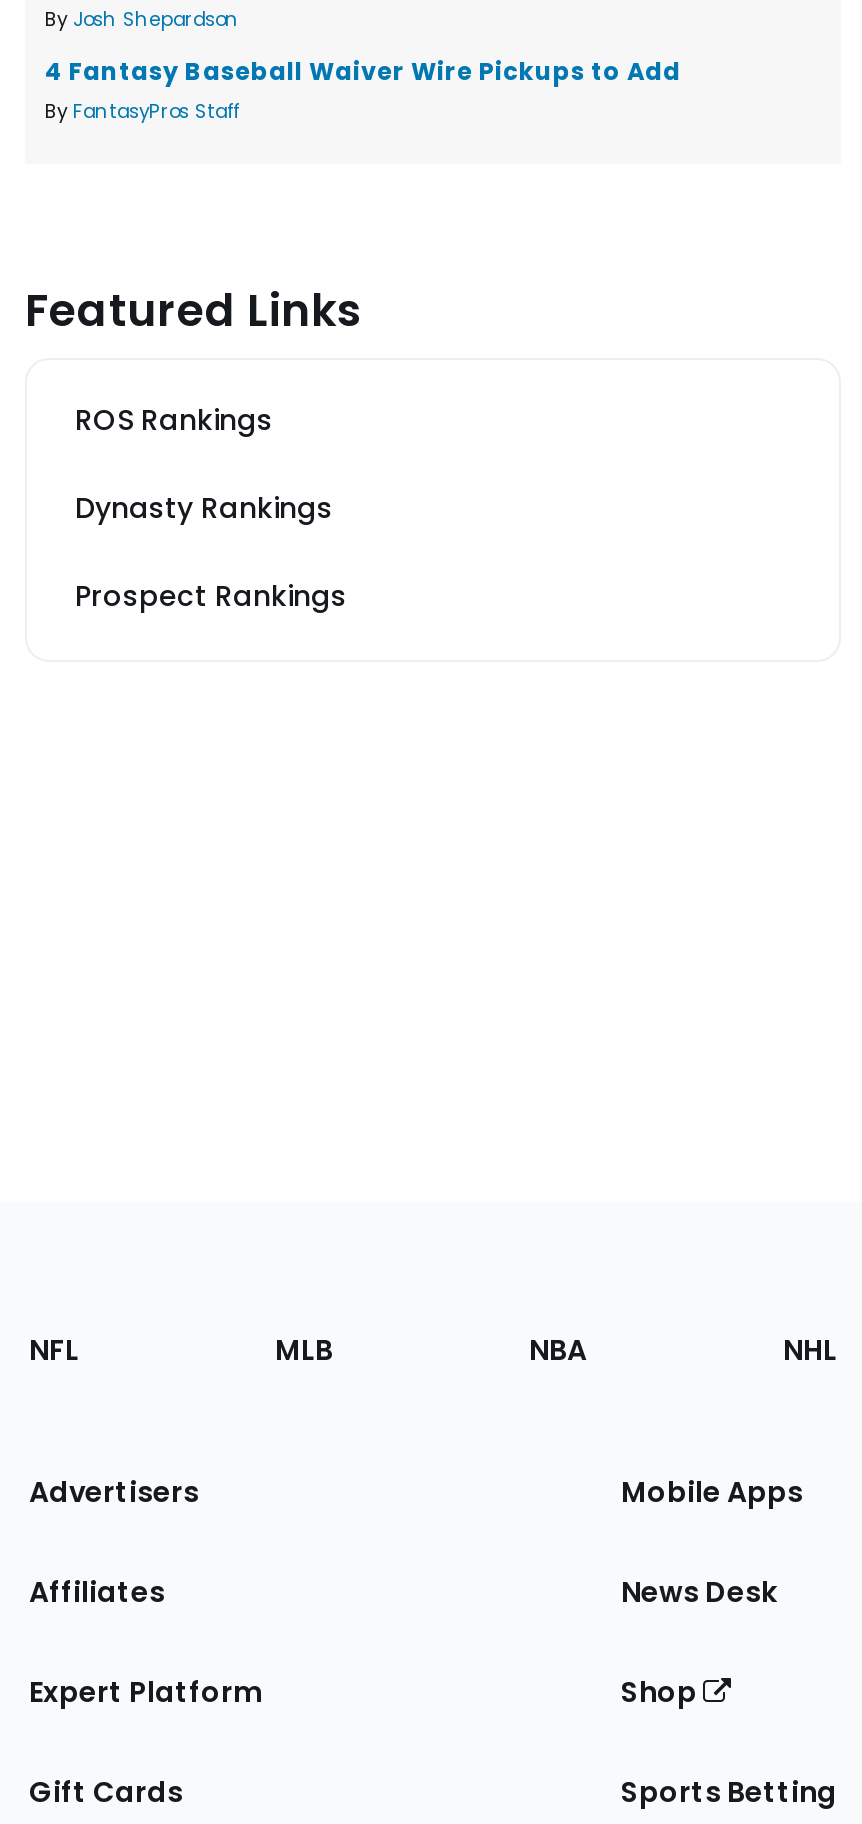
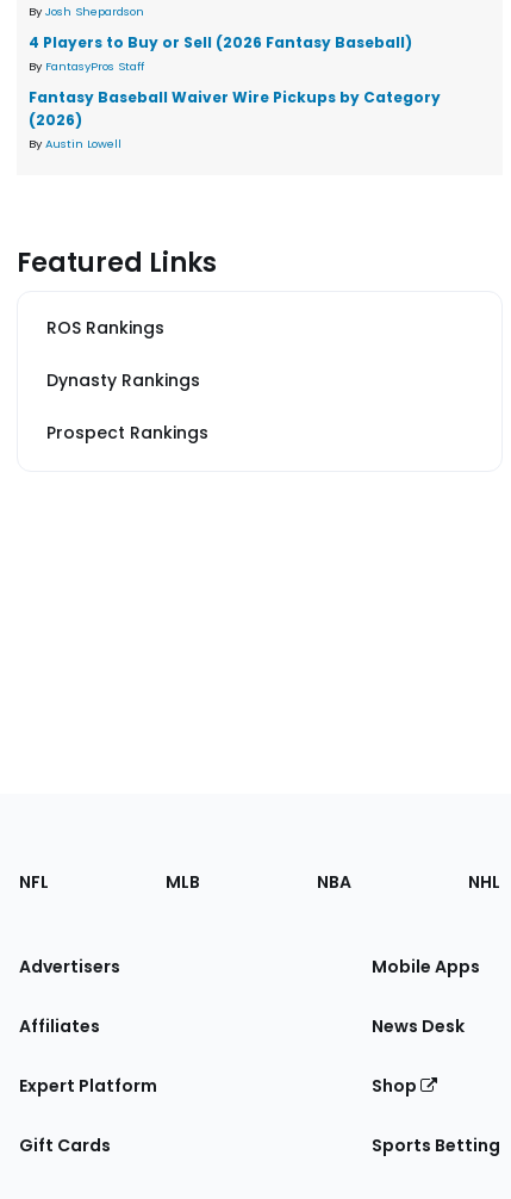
- 4 Fantasy Baseball Waiver Wire Pickups to Add
+ 4 Players to Buy or Sell (2026 Fantasy Baseball)

+ Fantasy Baseball Waiver Wire Pickups by Category
+ (2026)
+ By Austin Lowell
